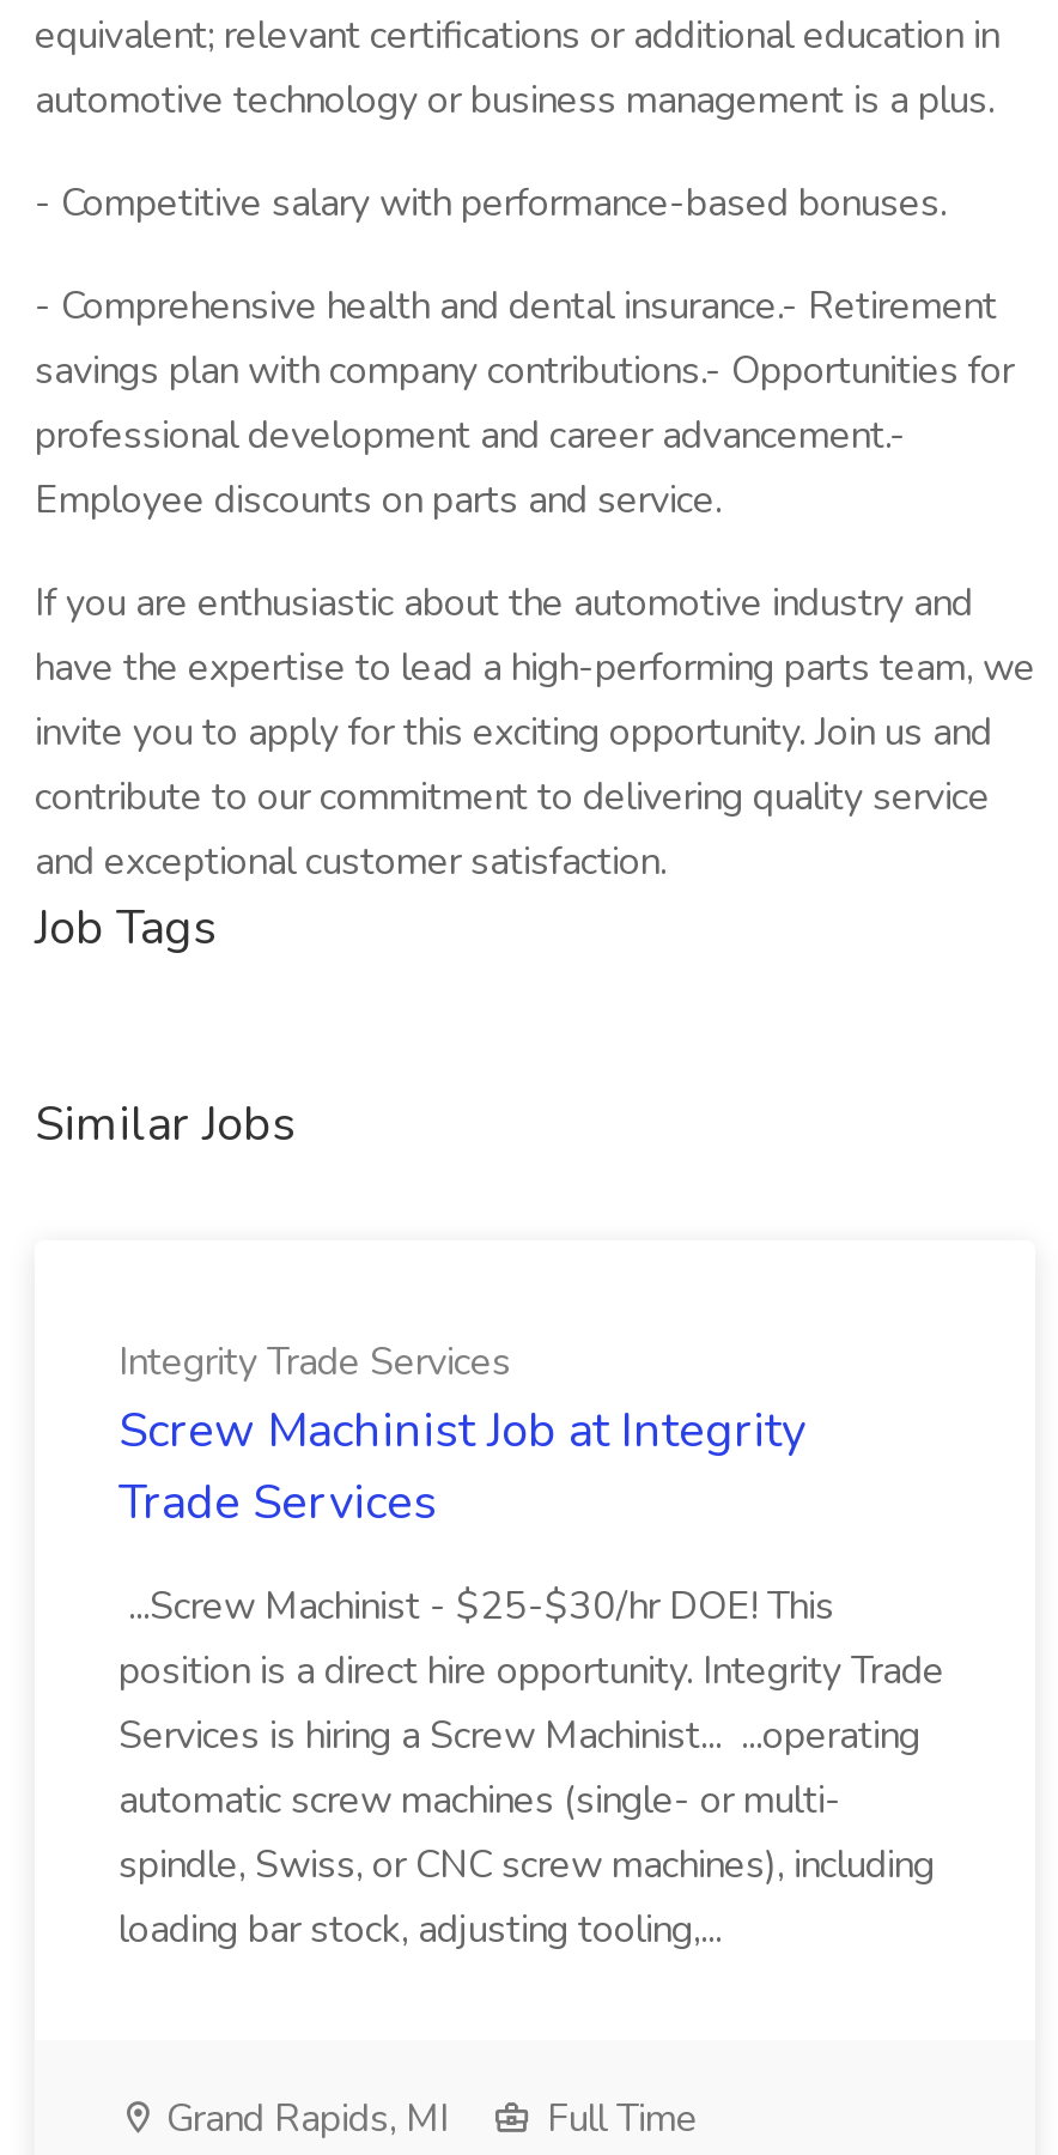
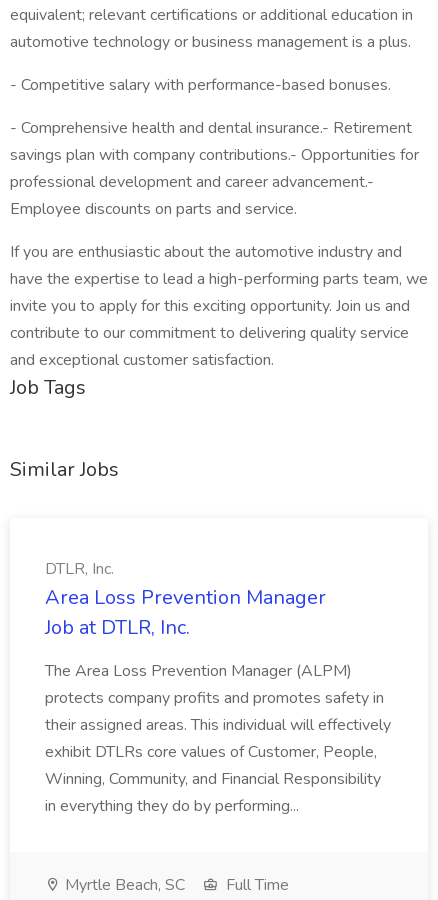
- Integrity Trade Services
- Screw Machinist Job at Integrity
- Trade Services
+ DTLR, Inc.
+ Area Loss Prevention Manager
+ Job at DTLR, Inc.

- ...Screw Machinist - $25-$30/hr DOE! This
- position is a direct hire opportunity. Integrity Trade
- Services is hiring a Screw Machinist... ...operating
- automatic screw machines (single- or multi-
- spindle, Swiss, or CNC screw machines), including
- loading bar stock, adjusting tooling,...
+ The Area Loss Prevention Manager (ALPM)
+ protects company profits and promotes safety in
+ their assigned areas. This individual will effectively
+ exhibit DTLRs core values of Customer, People,
+ Winning, Community, and Financial Responsibility
+ in everything they do by performing...

- Grand Rapids, MI
+ Myrtle Beach, SC
